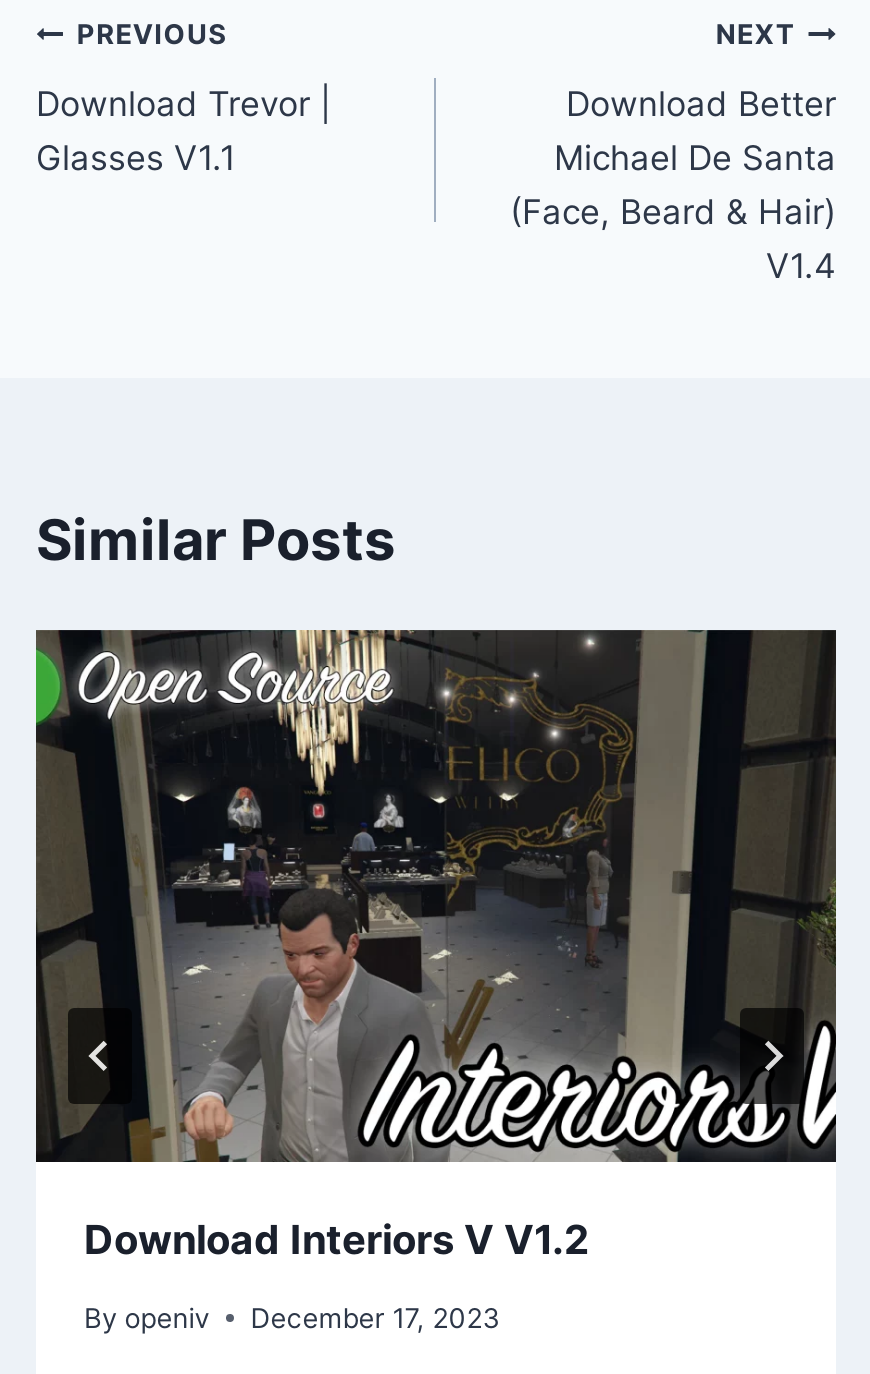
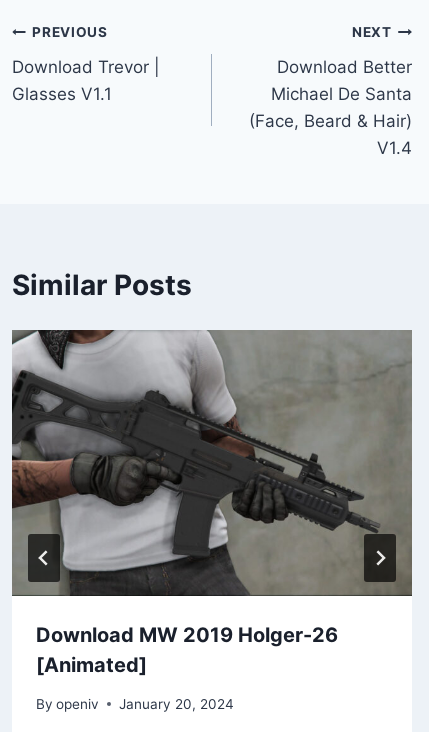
- [image]
- Download Interiors V V1.2
+ [image]
+ Download MW 2019 Holger-26
+ [Animated]

- By openiv December 17, 2023
+ By openiv January 20, 2024
